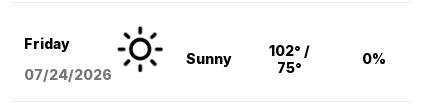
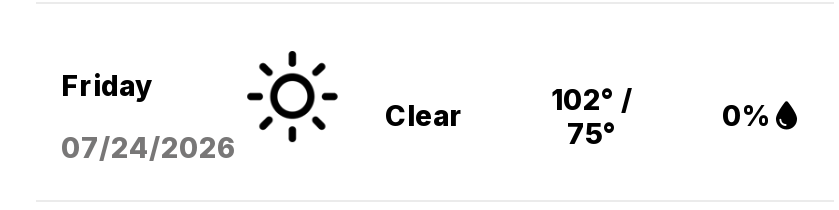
- Sunny
+ Clear
